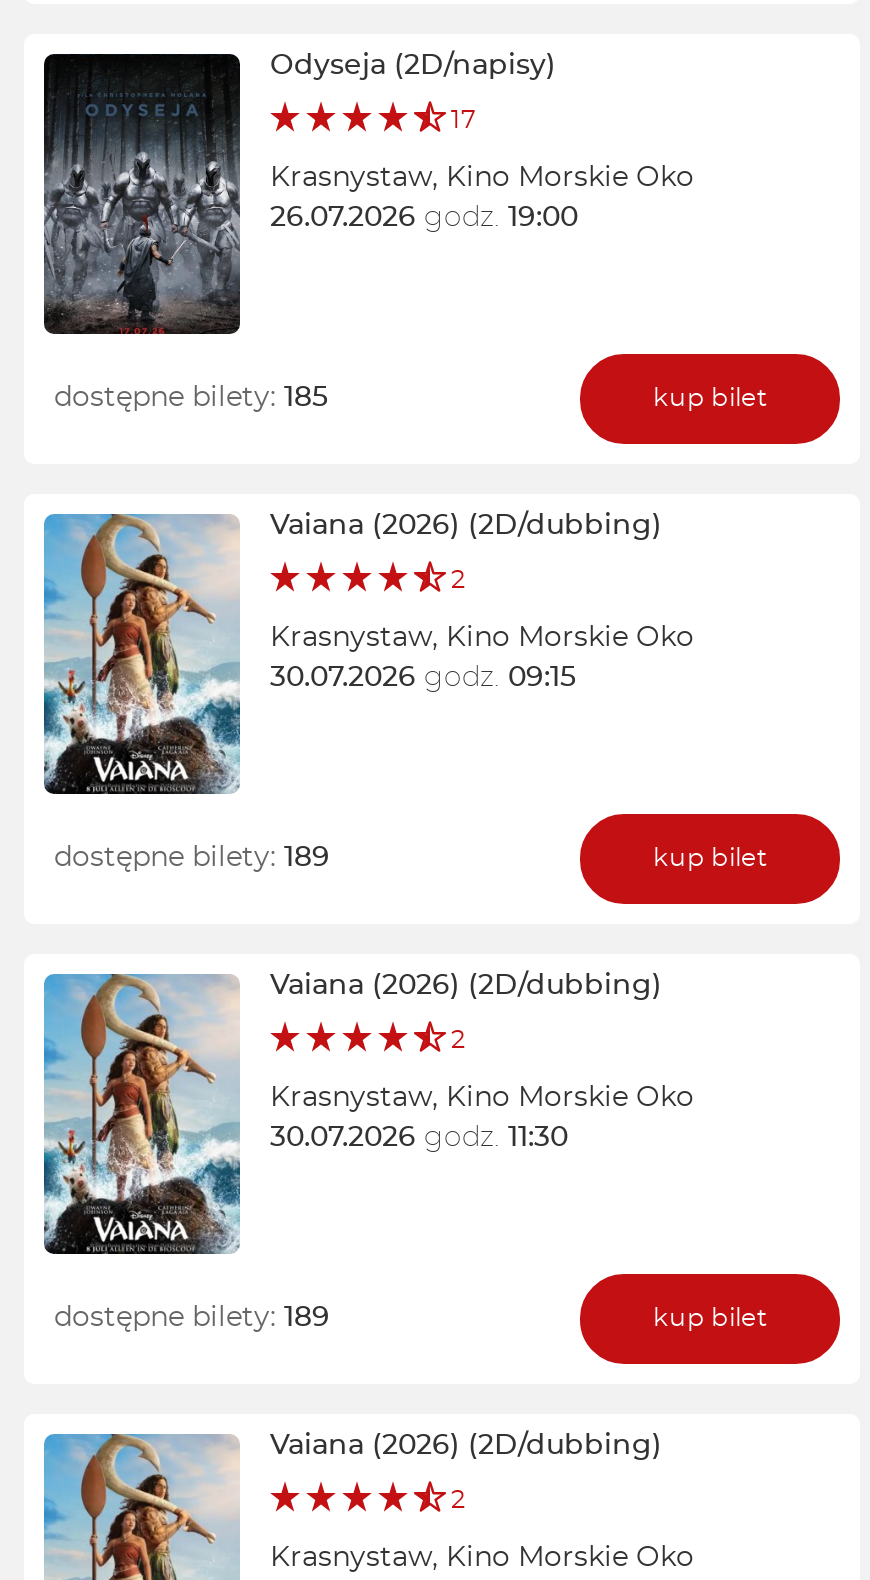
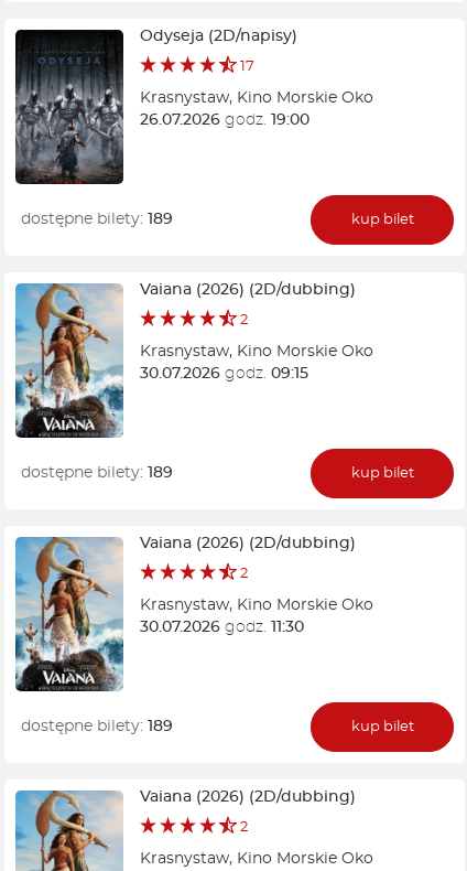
- dostępne bilety: 185
+ dostępne bilety: 189
